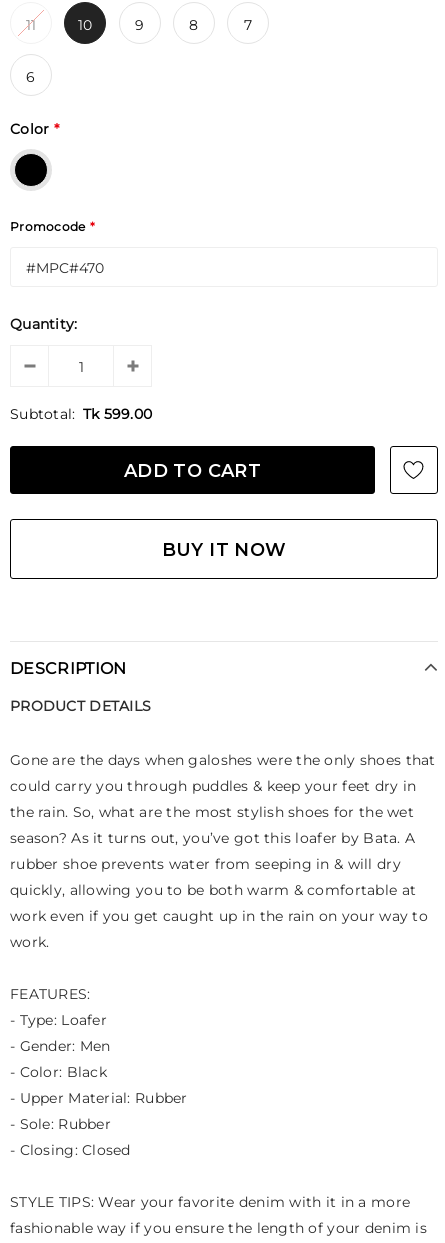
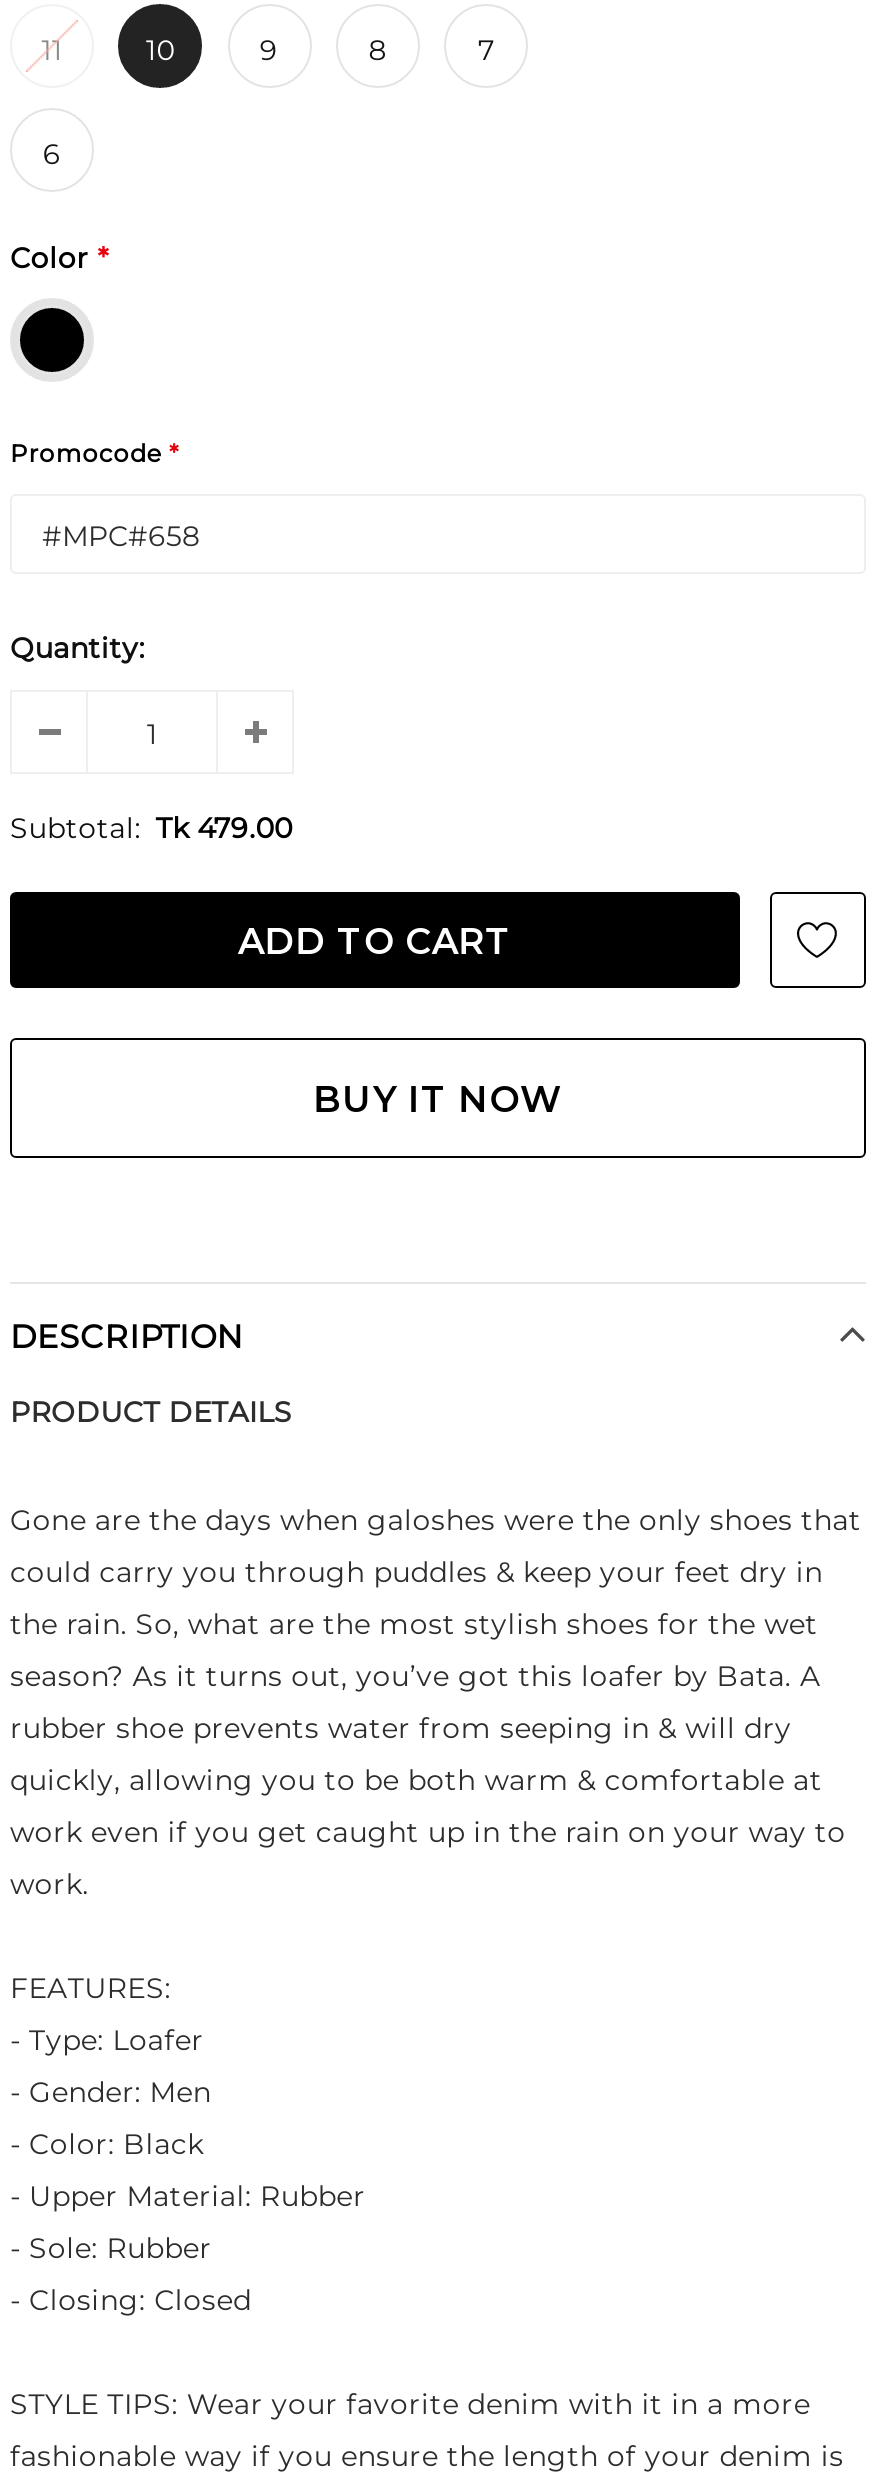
- Subtotal: Tk 599.00
+ Subtotal: Tk 479.00
